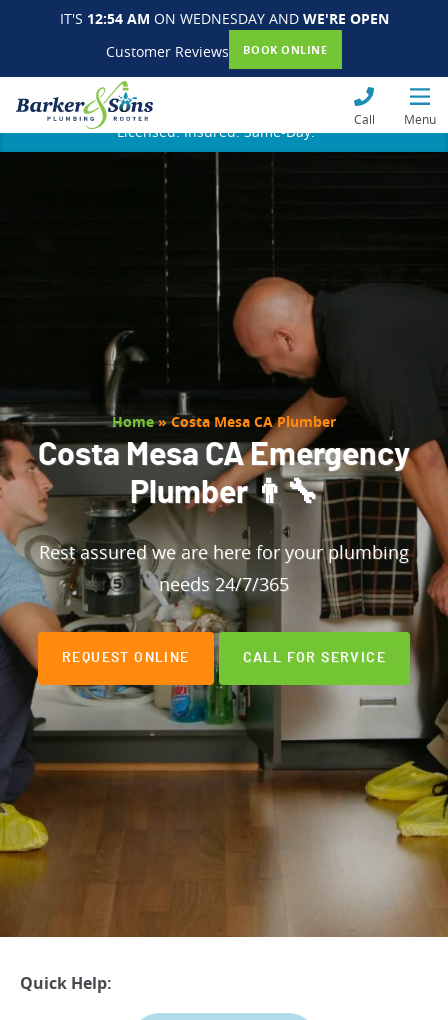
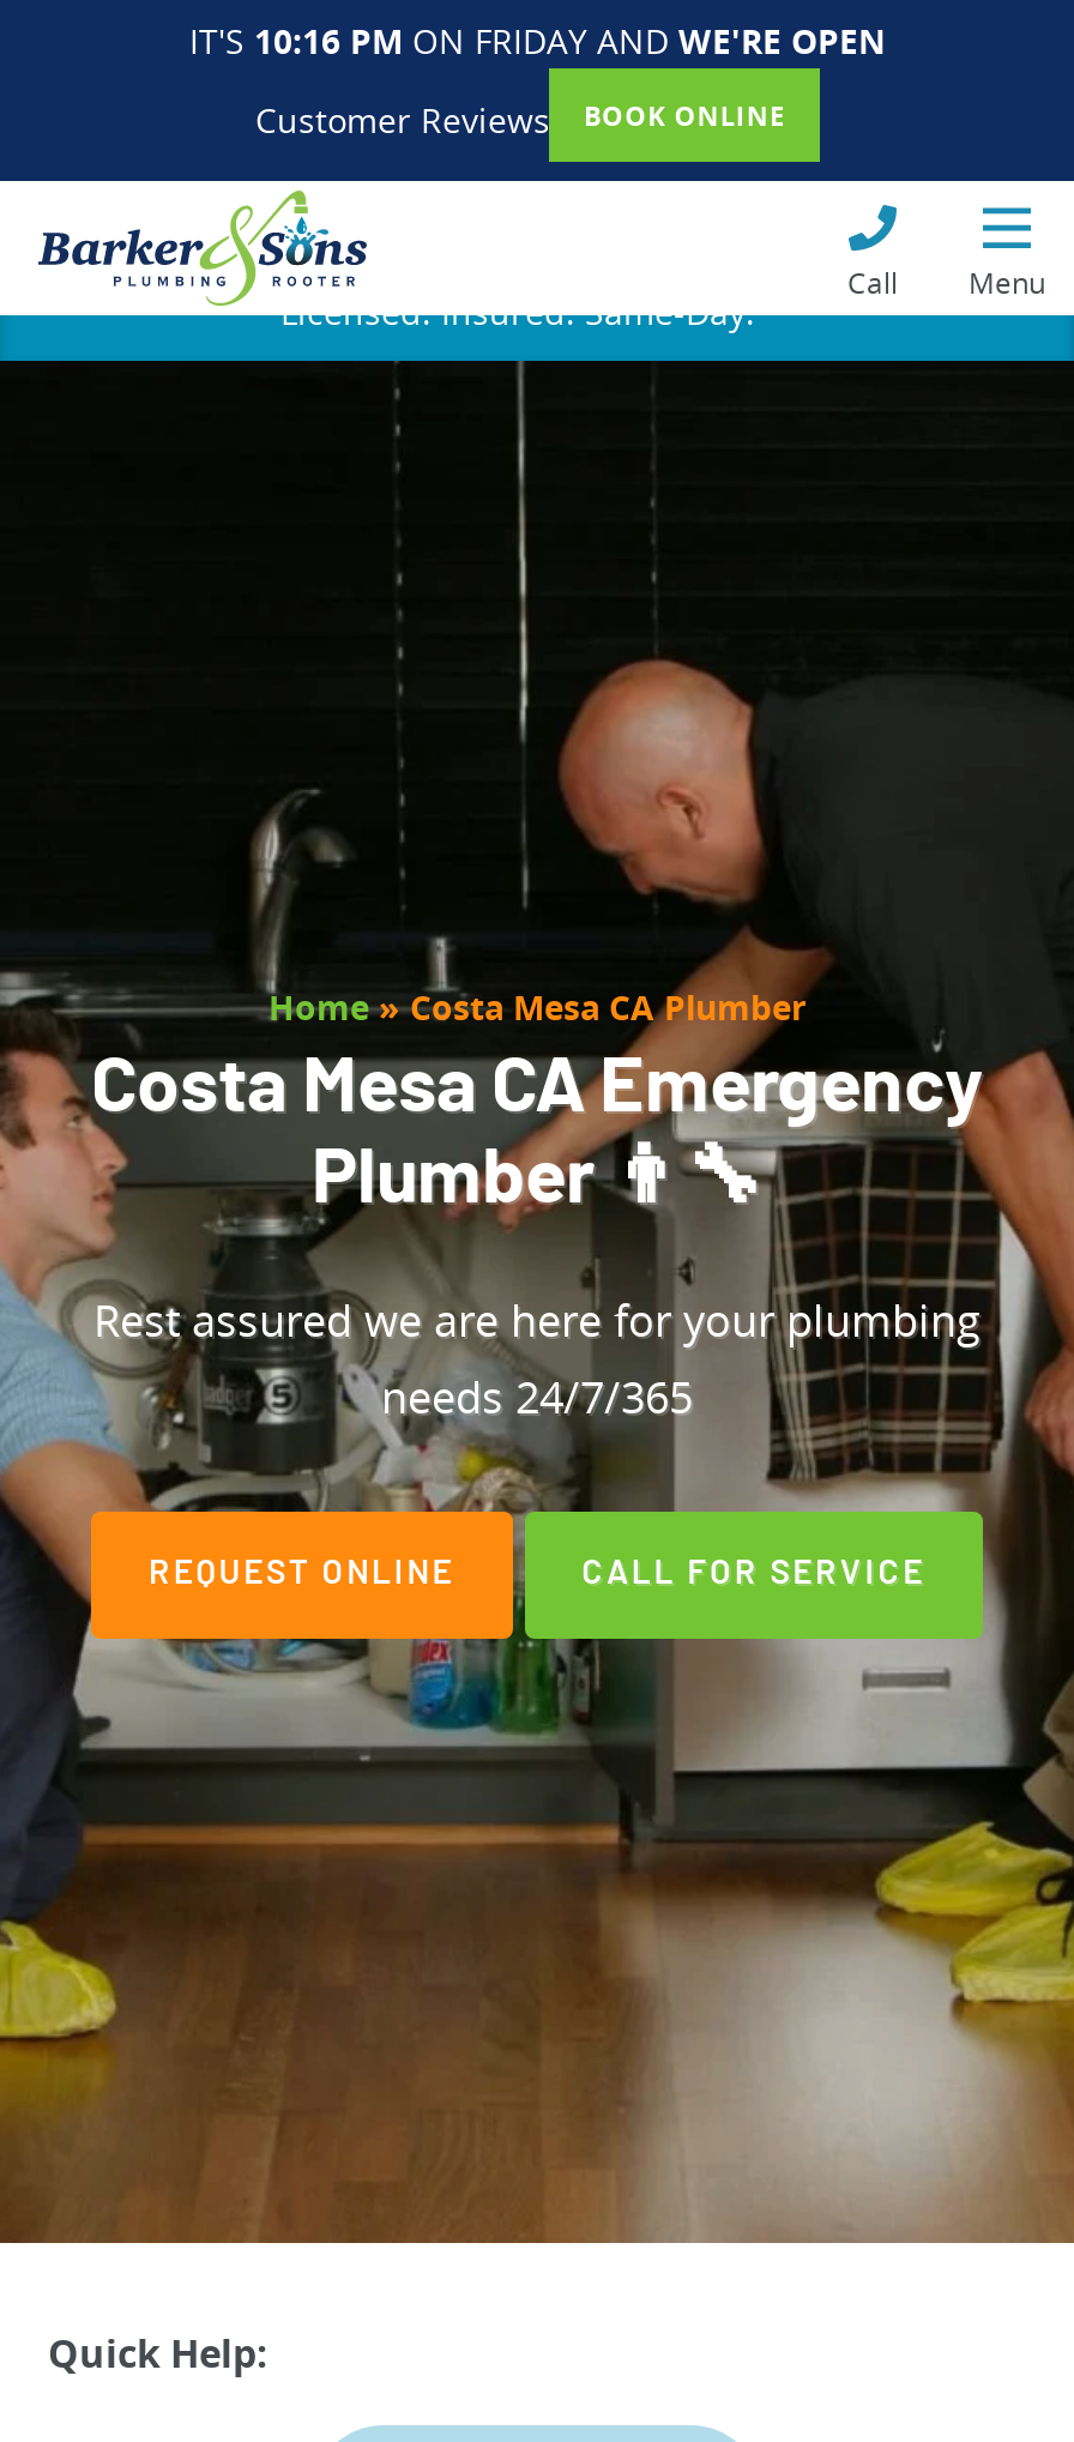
- IT'S 12:54 AM ON WEDNESDAY AND WE'RE OPEN
+ IT'S 10:16 PM ON FRIDAY AND WE'RE OPEN
